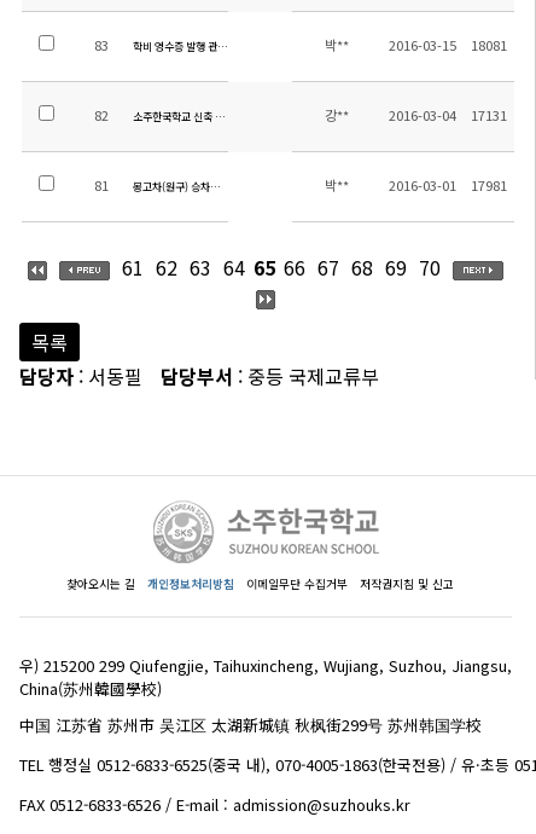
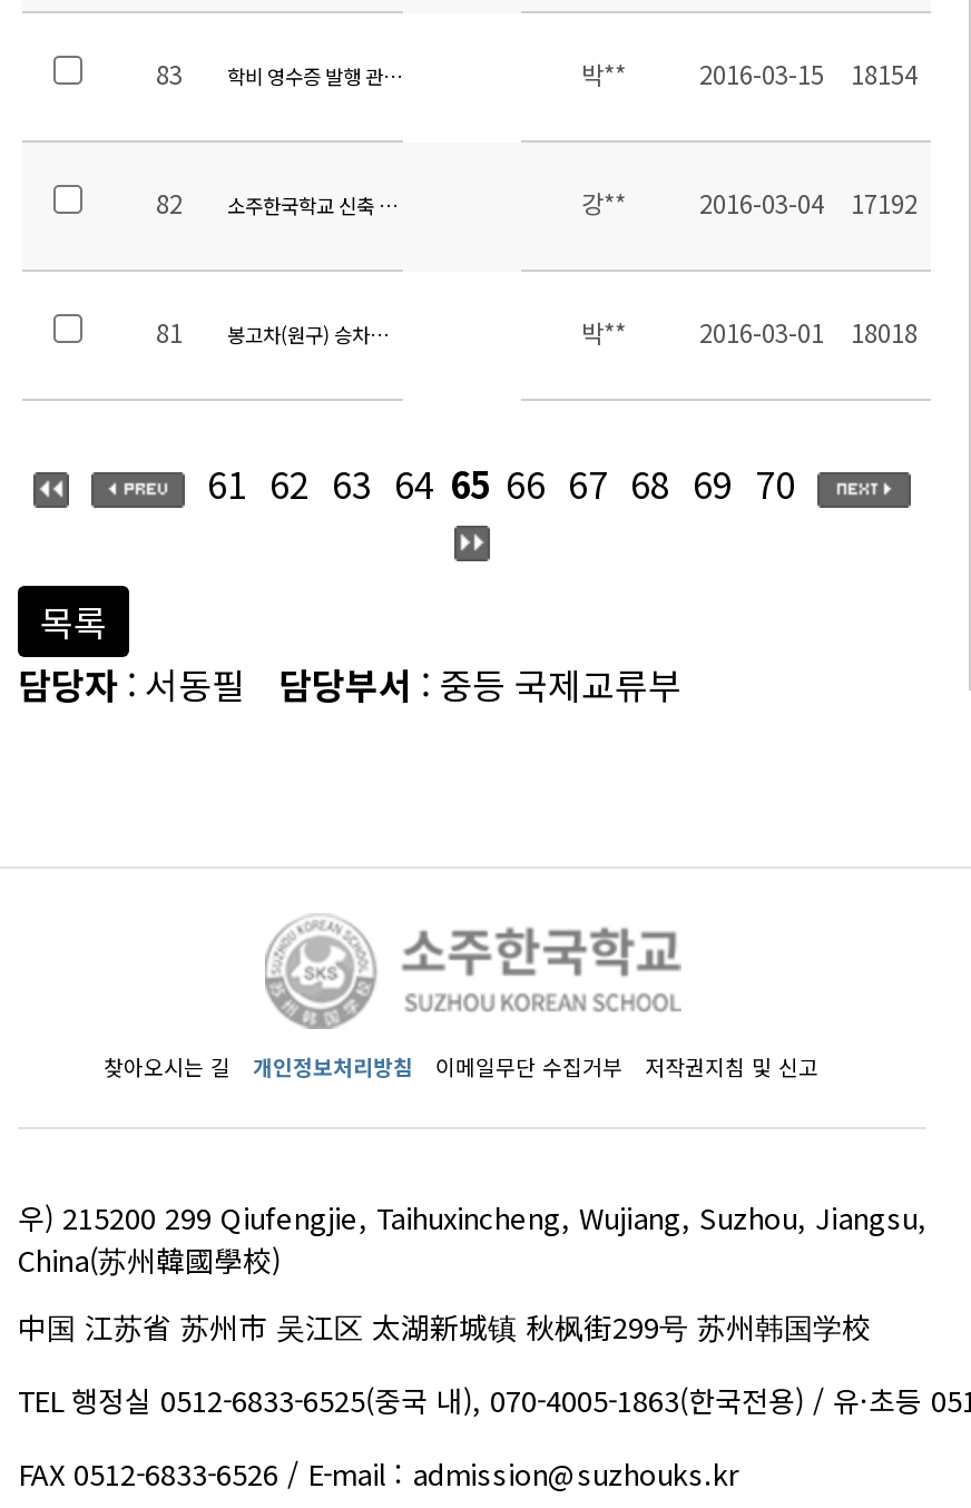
- 2016-03-15 18081
+ 2016-03-15 18154

- 2016-03-04 17131
+ 2016-03-04 17192

- 2016-03-01 17981
+ 2016-03-01 18018
